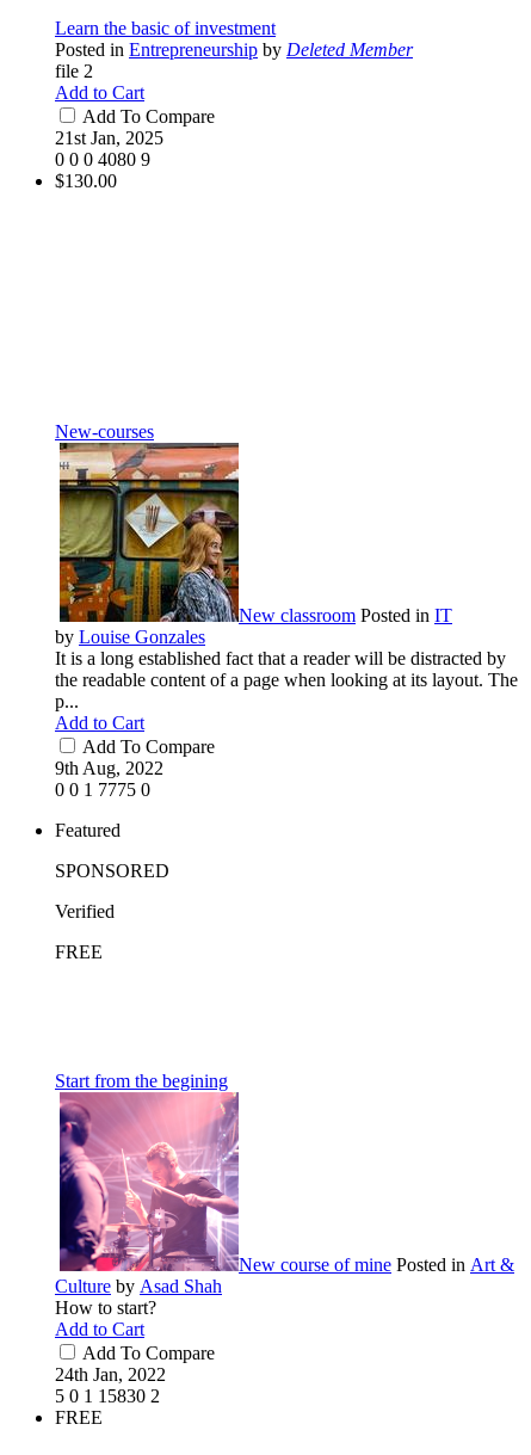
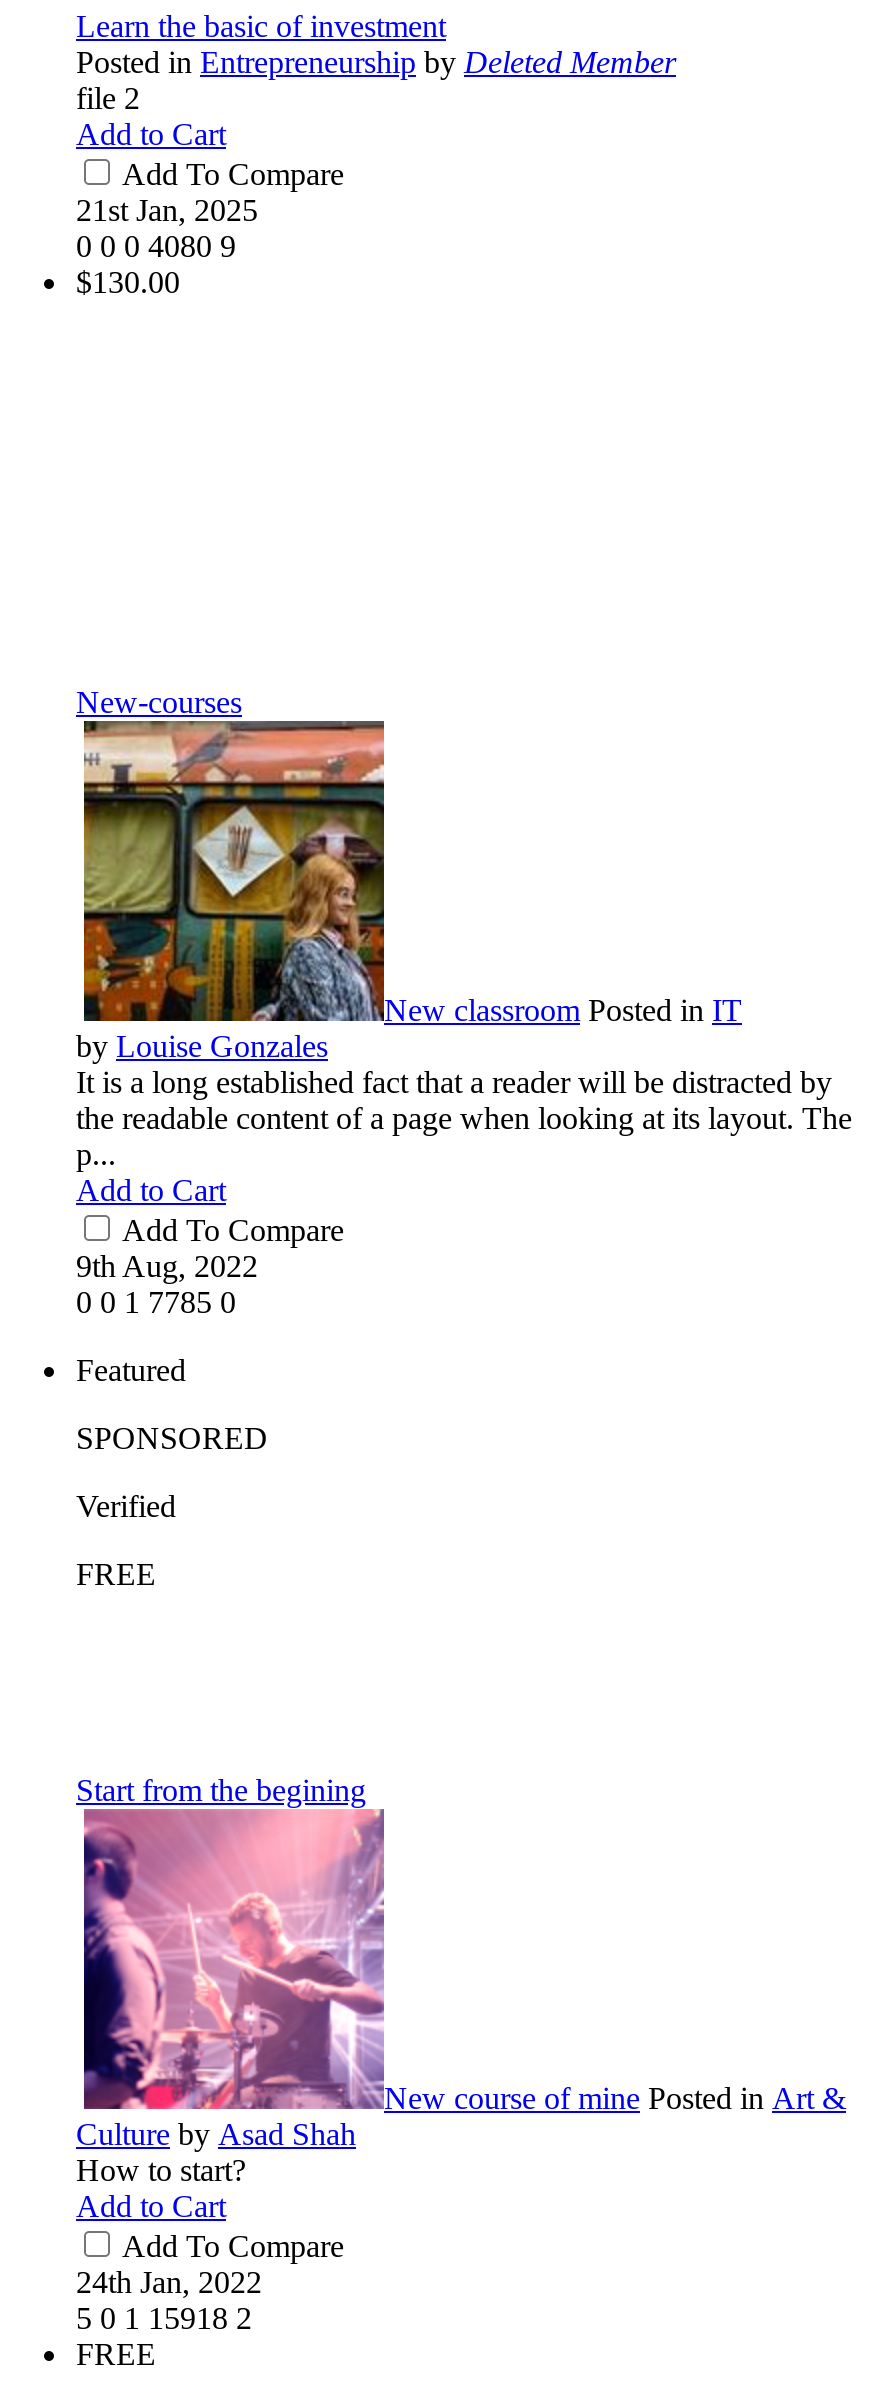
- 0 0 1 7775 0
+ 0 0 1 7785 0

- 5 0 1 15830 2
+ 5 0 1 15918 2
